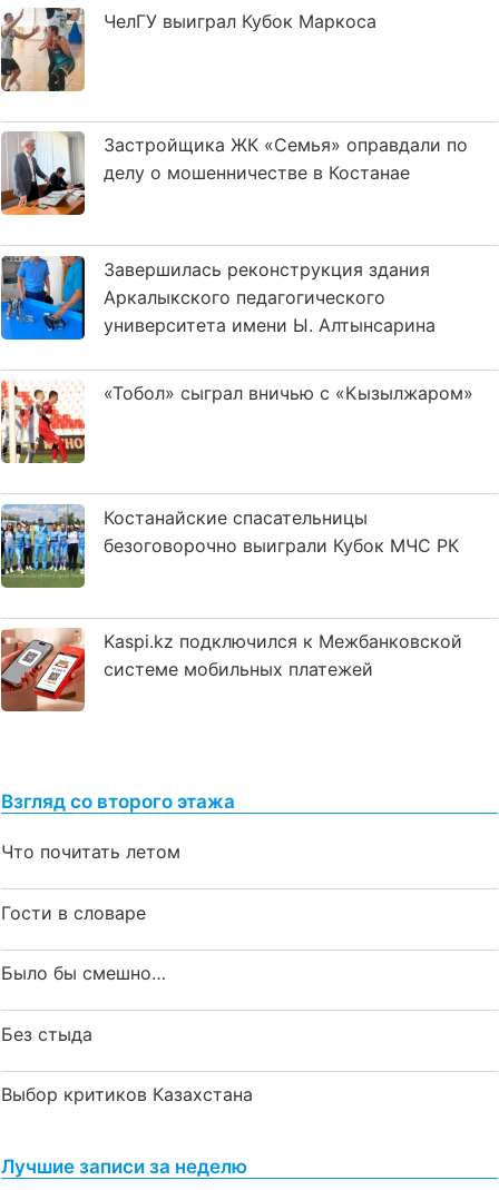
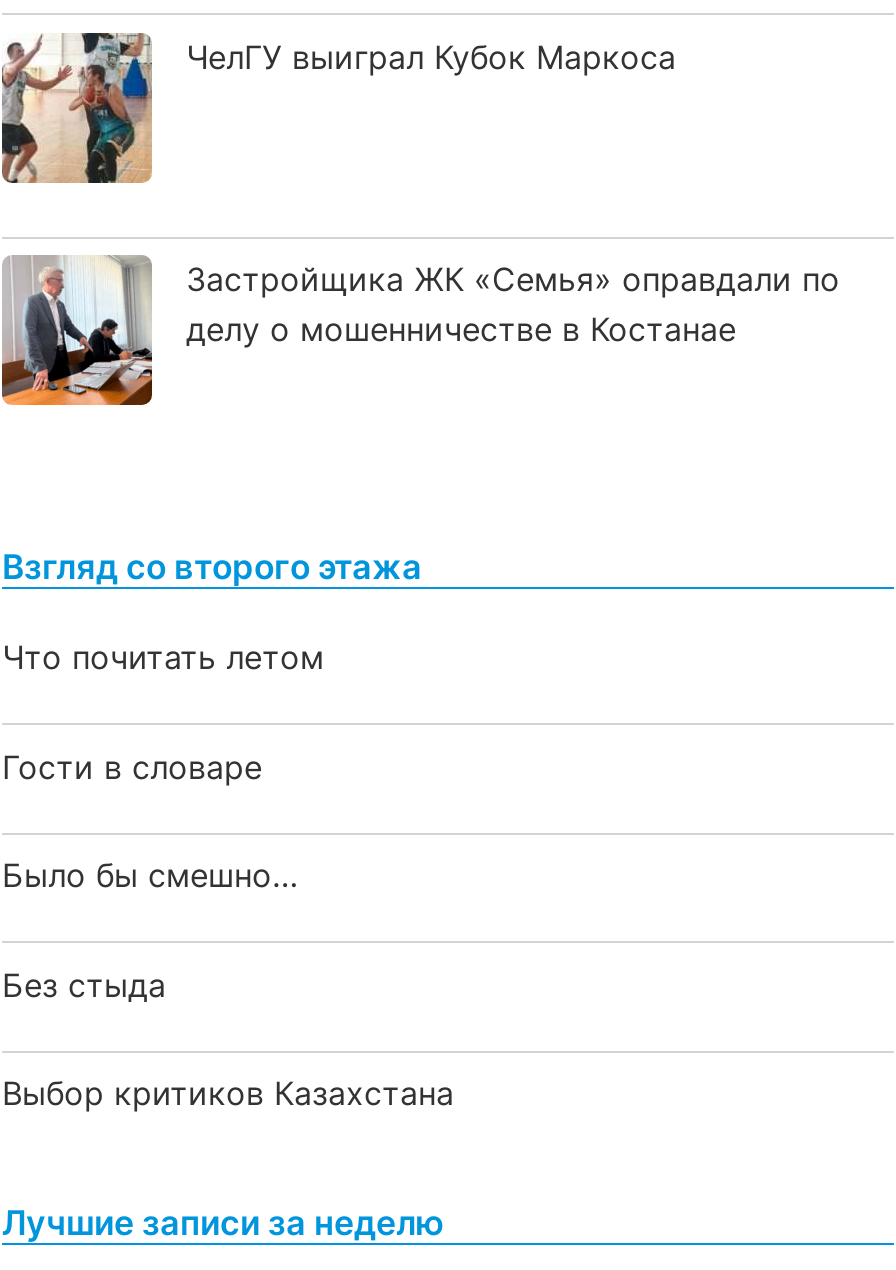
- [image]
- Завершилась реконструкция здания
- Аркалыкского педагогического
- университета имени Ы. Алтынсарина
- «Тобол» сыграл вничью с «Кызылжаром»

- [image]

- [image]
- Костанайские спасательницы
- безоговорочно выиграли Кубок МЧС РК

- [image]
- Kaspi.kz подключился к Межбанковской
- системе мобильных платежей
